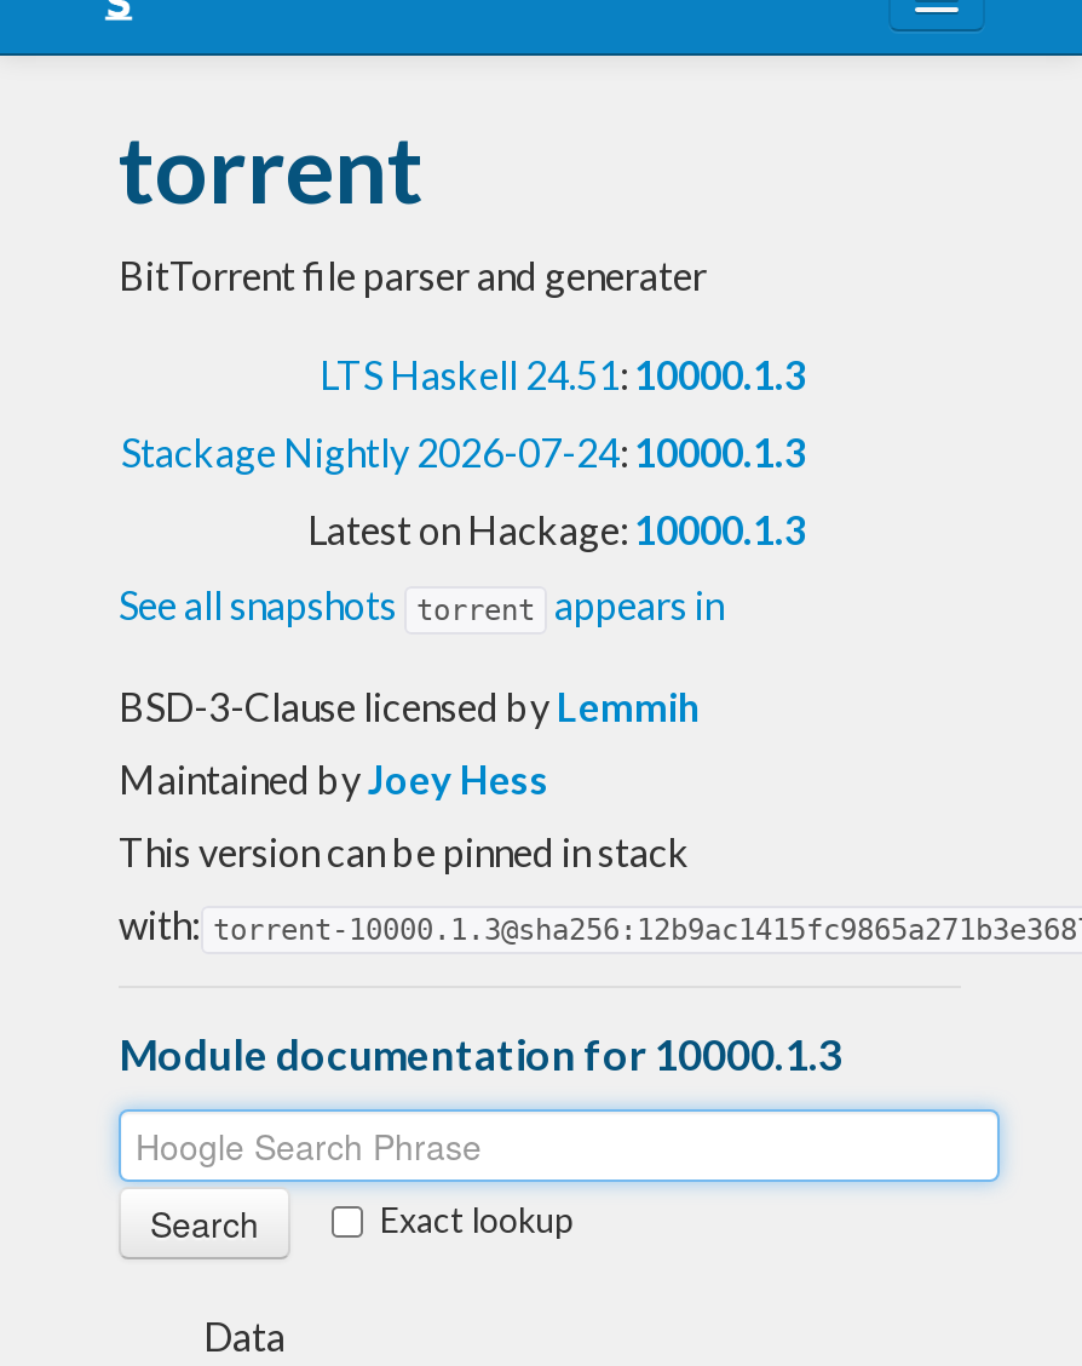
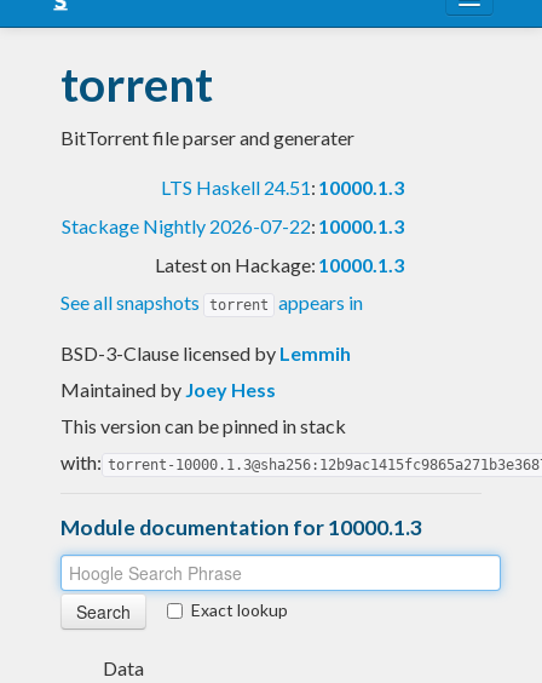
- Stackage Nightly 2026-07-24: 10000.1.3
+ Stackage Nightly 2026-07-22: 10000.1.3
